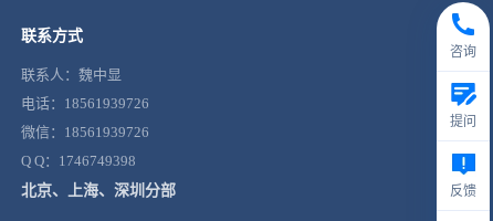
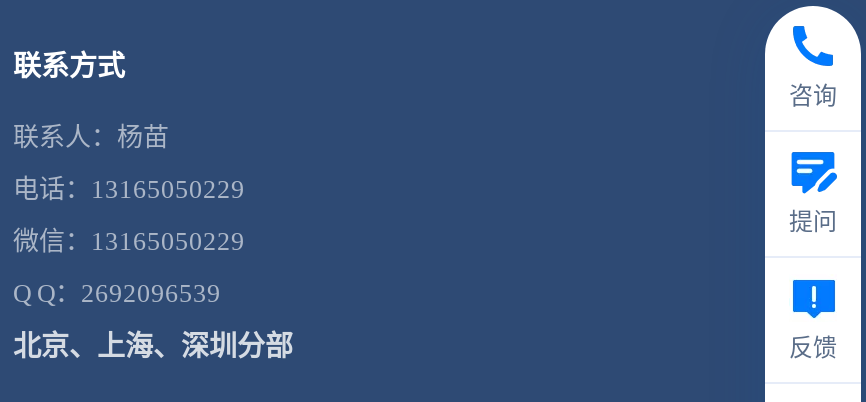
- 联系人：魏中显
+ 联系人：杨苗

- 电话：18561939726
+ 电话：13165050229

- 微信：18561939726
+ 微信：13165050229

- Q Q：1746749398
+ Q Q：2692096539
